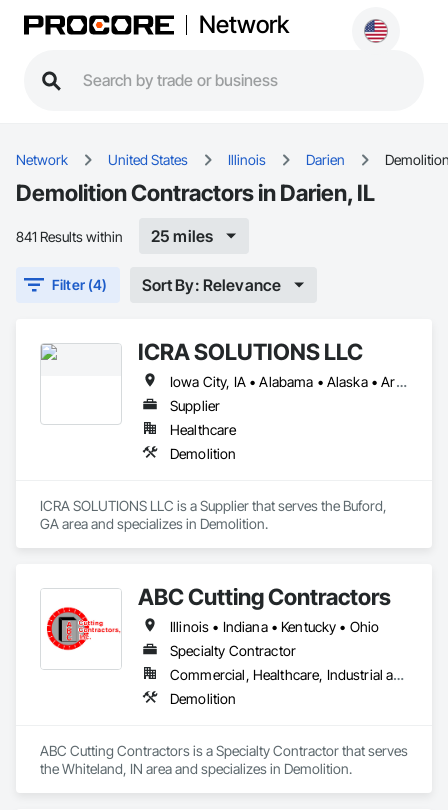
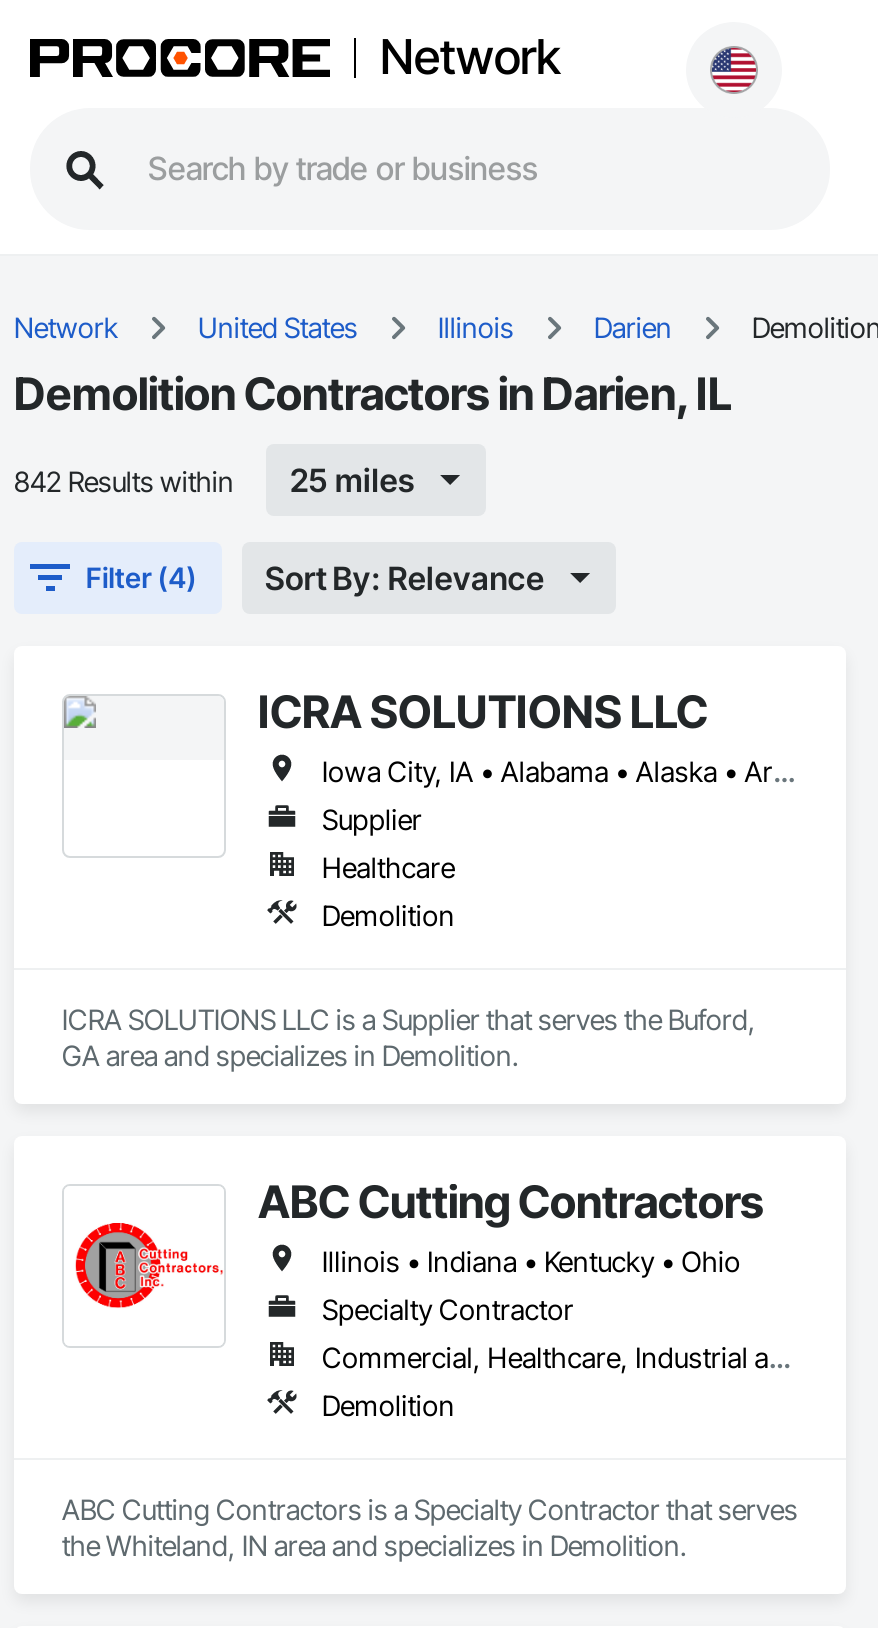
- 841 Results within
+ 842 Results within
